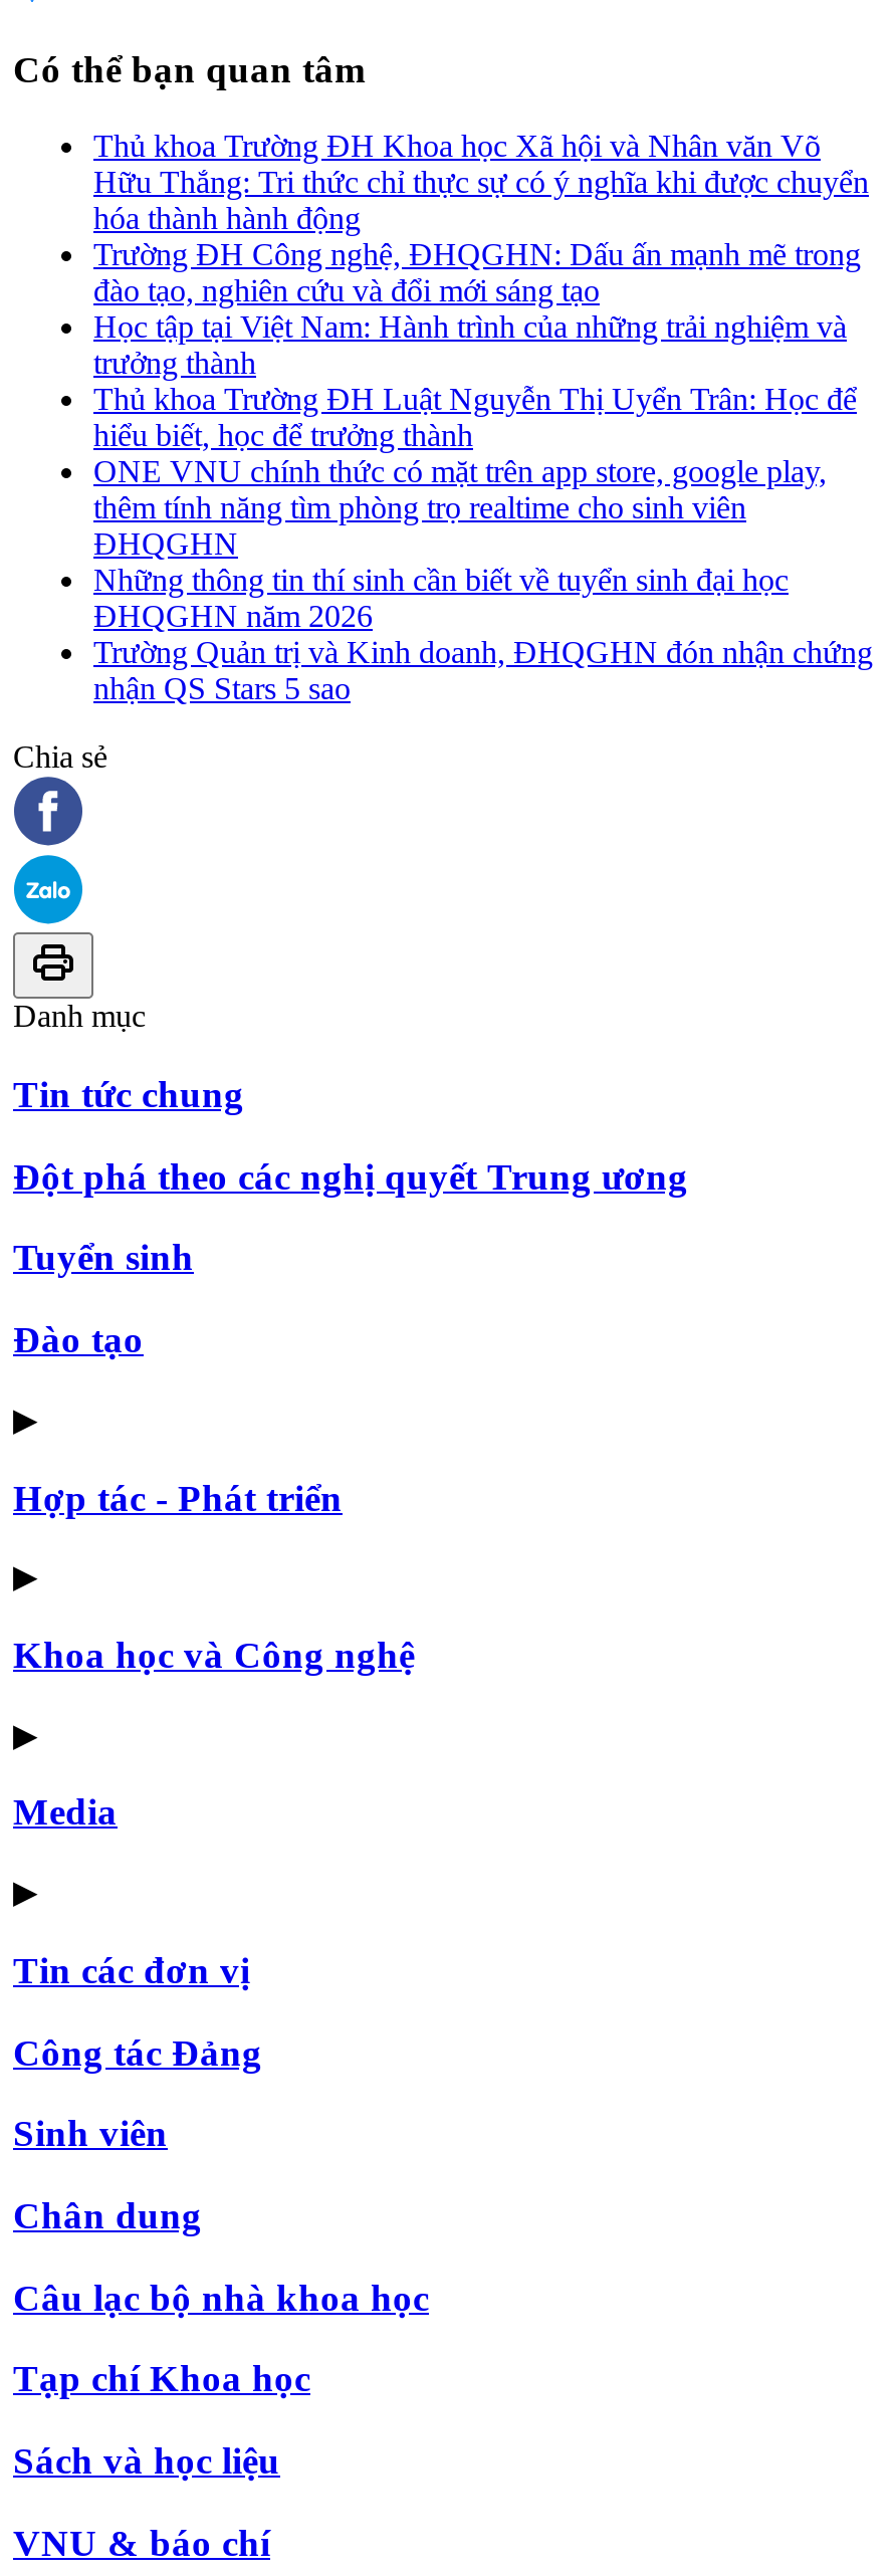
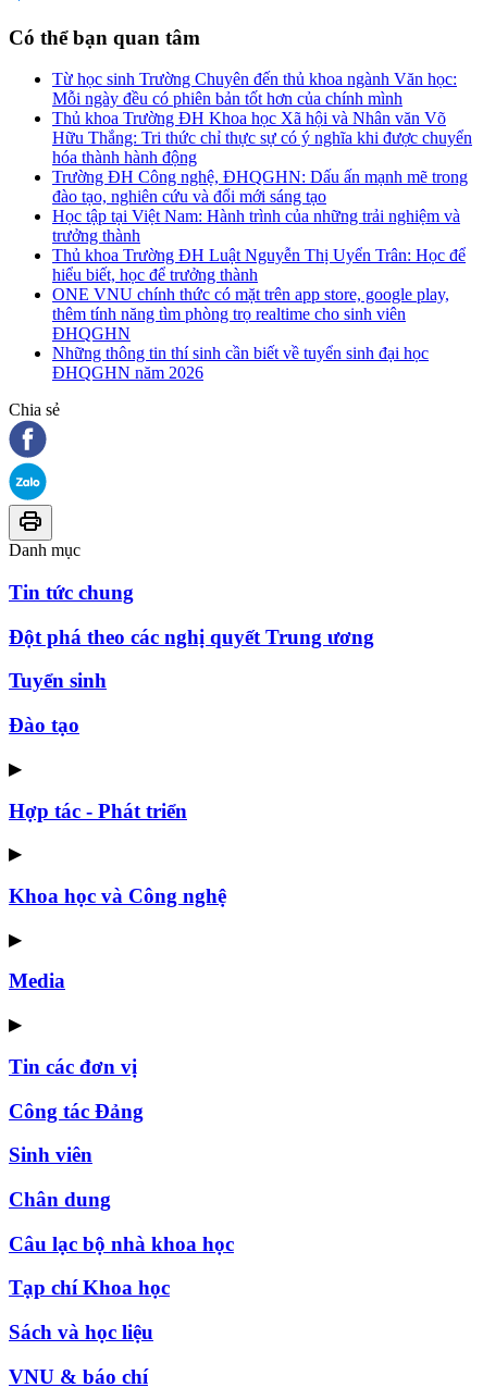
+ Từ học sinh Trường Chuyên đến thủ khoa ngành Văn học:
+ Mỗi ngày đều có phiên bản tốt hơn của chính mình

moved down: Thủ khoa Trường ĐH Khoa học Xã hội và Nhân văn Võ | Hữu Thắng: Tri thức chỉ thực sự có ý nghĩa khi được chuyển | hóa thành hành động | ... | Những thông tin thí sinh cần biết về tuyển sinh đại học | ĐHQGHN năm 2026

- Trường Quản trị và Kinh doanh, ĐHQGHN đón nhận chứng
- nhận QS Stars 5 sao
